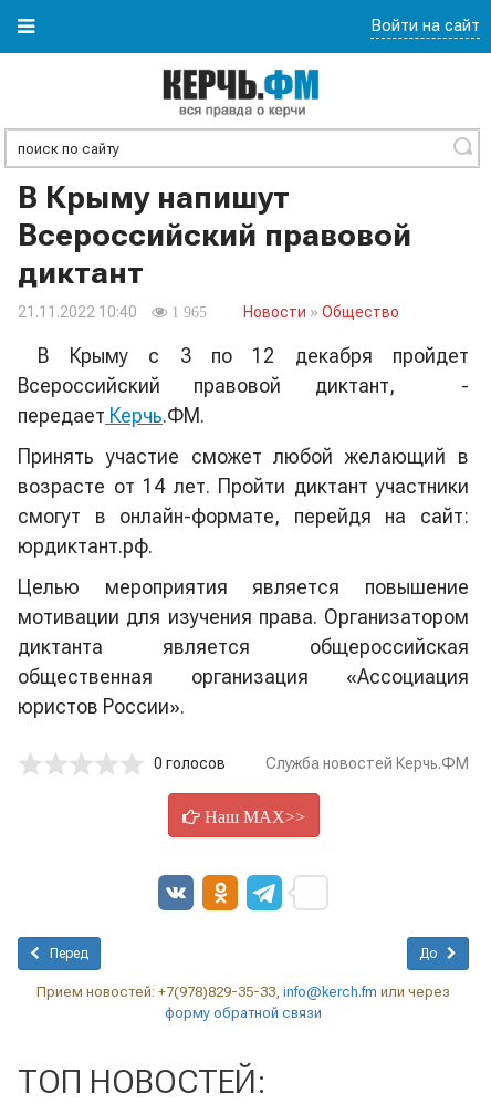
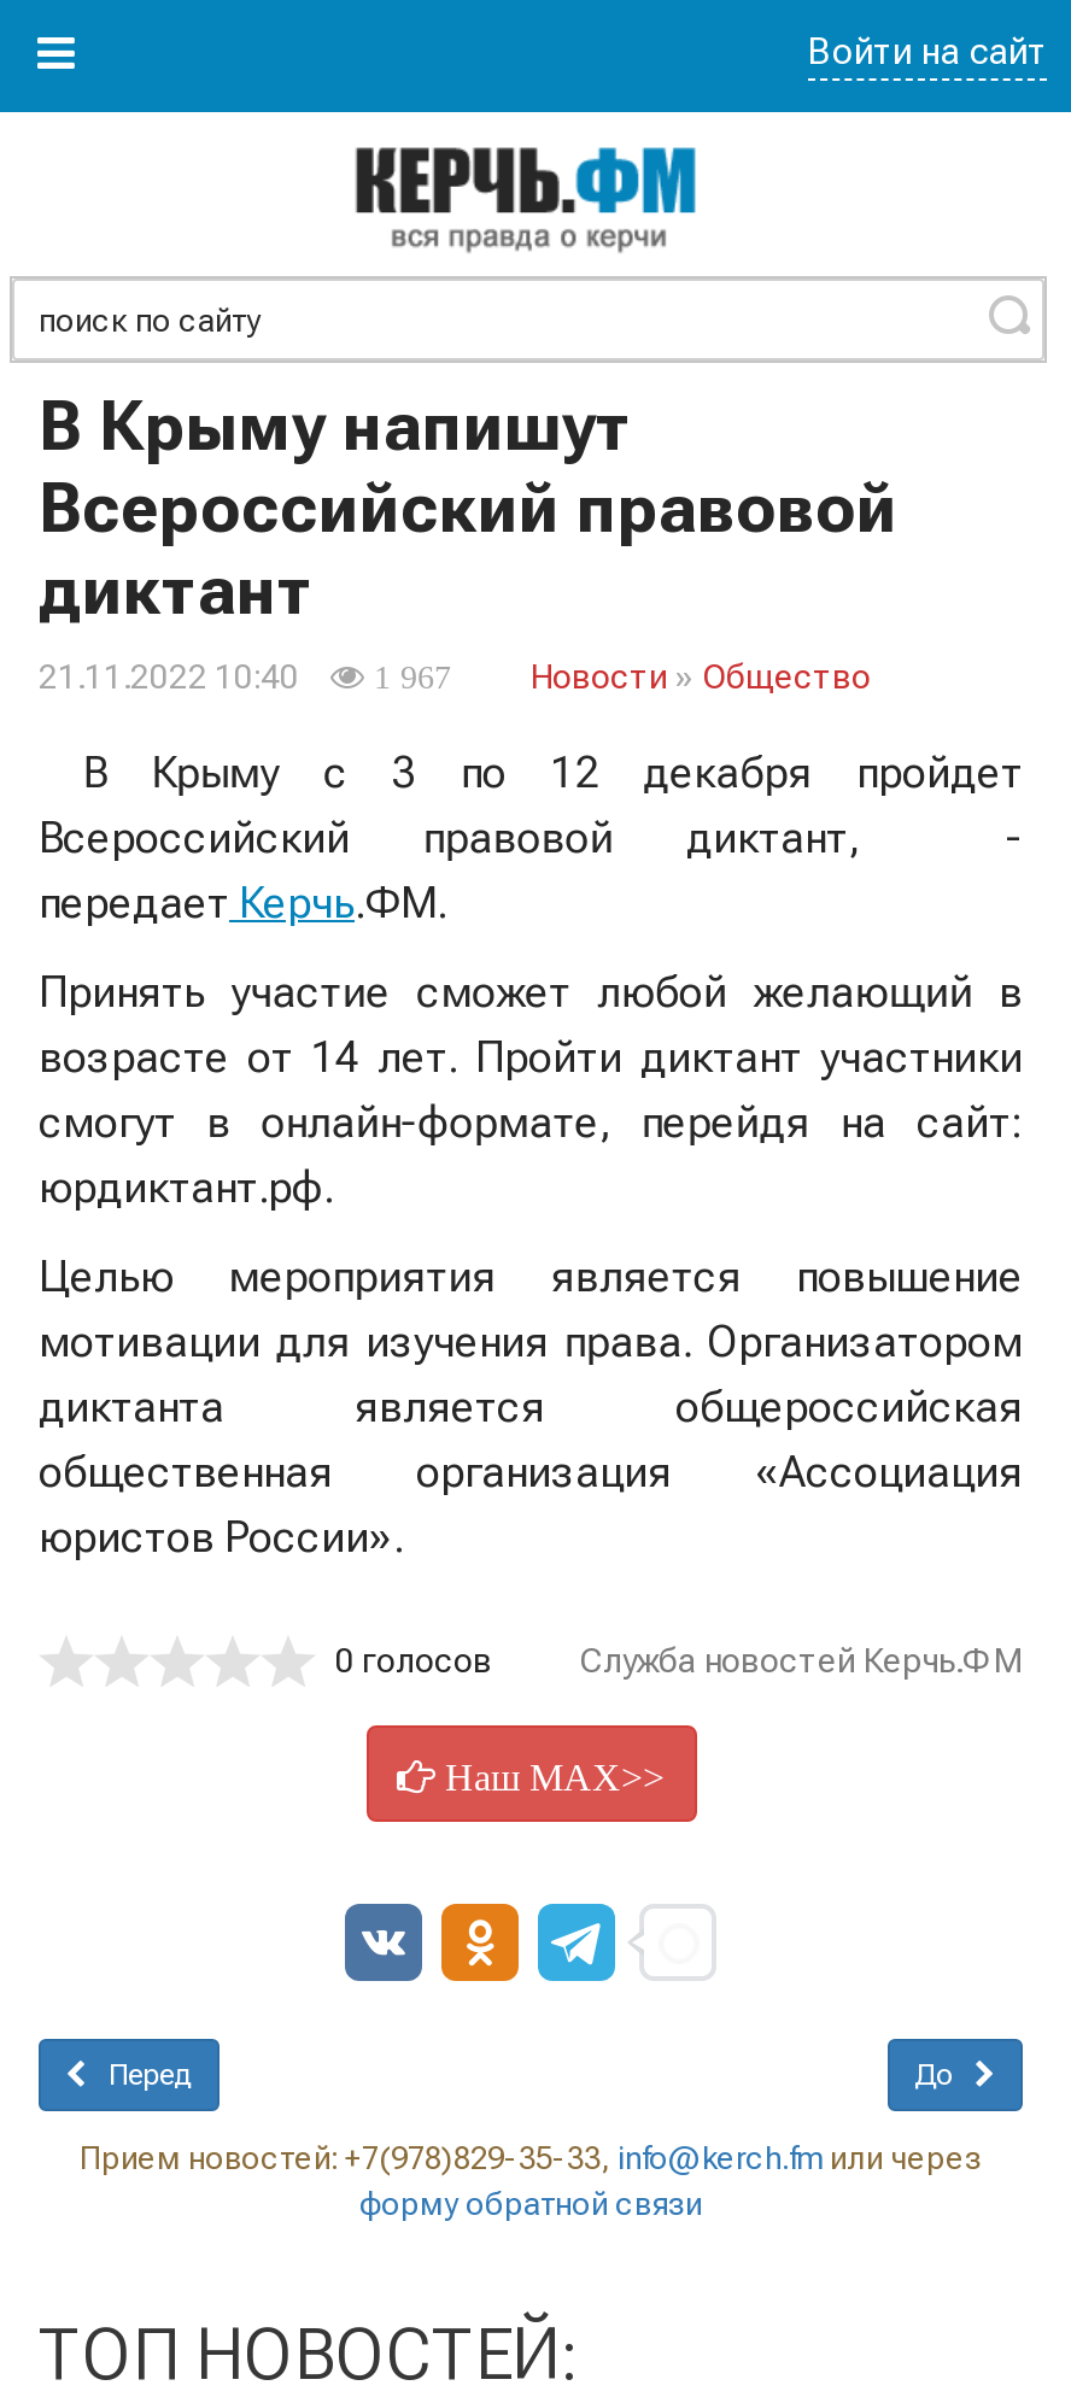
- 21.11.2022 10:40 1 965
+ 21.11.2022 10:40 1 967
